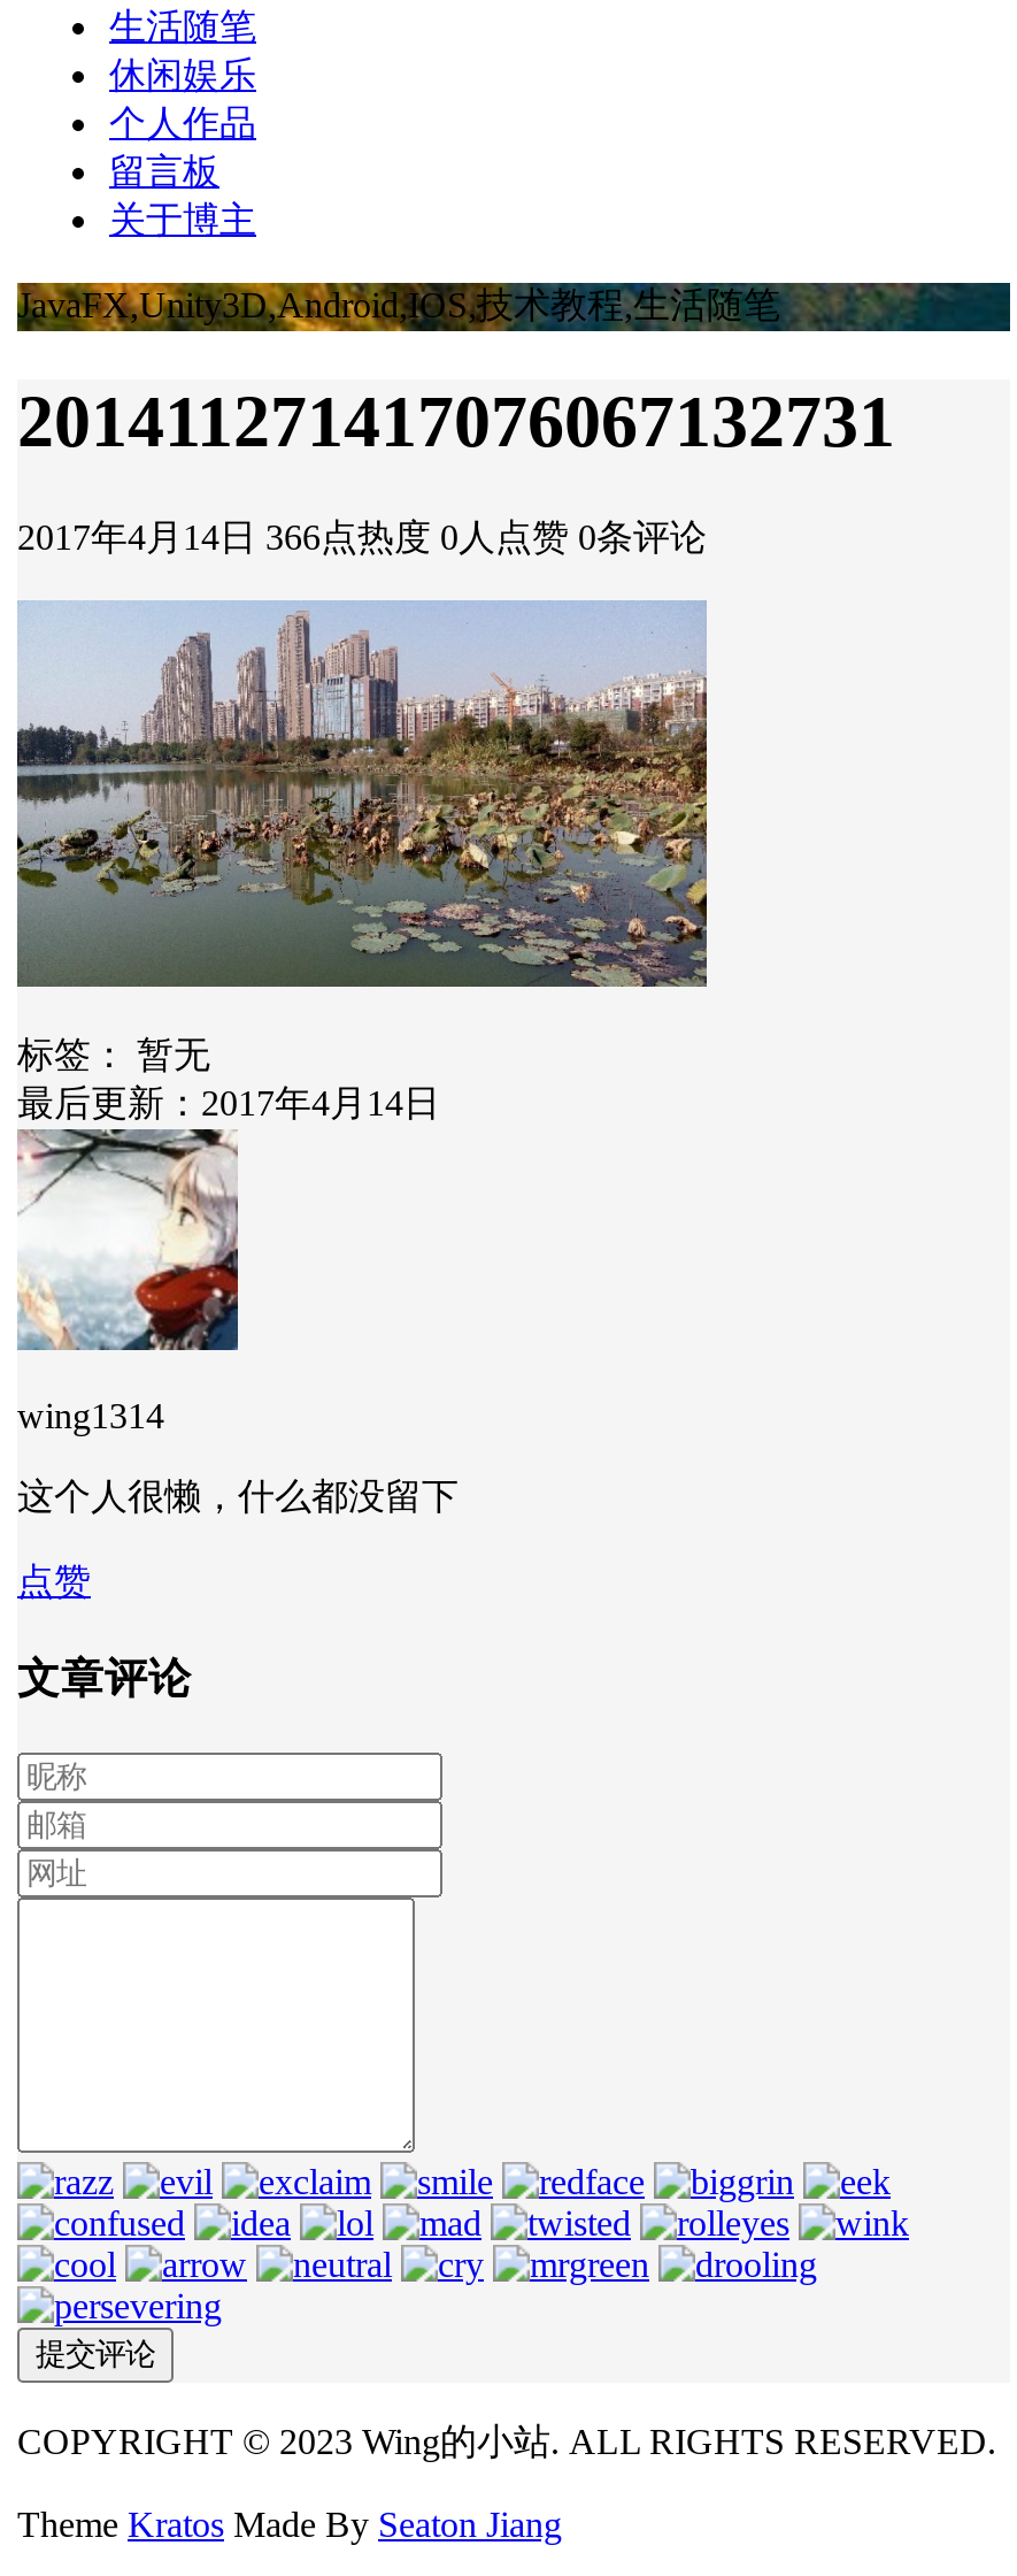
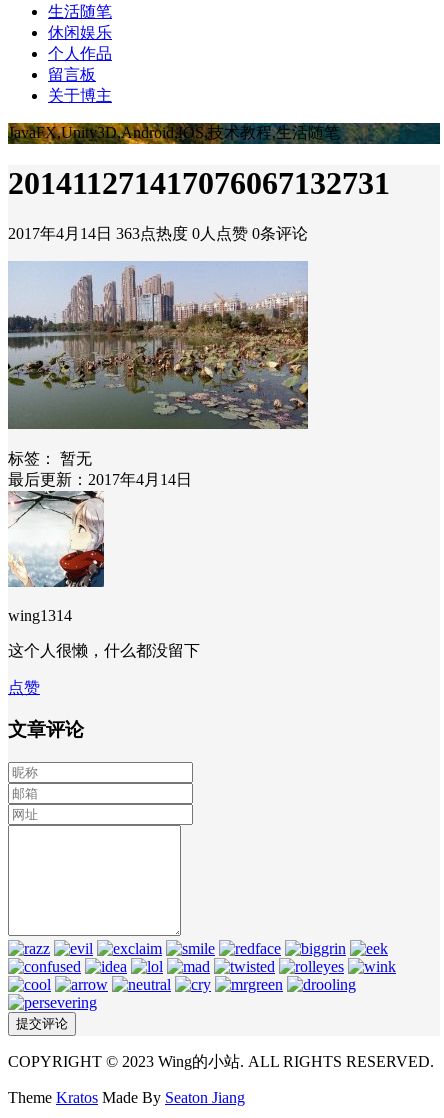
- 2017年4月14日 366点热度 0人点赞 0条评论
+ 2017年4月14日 363点热度 0人点赞 0条评论
